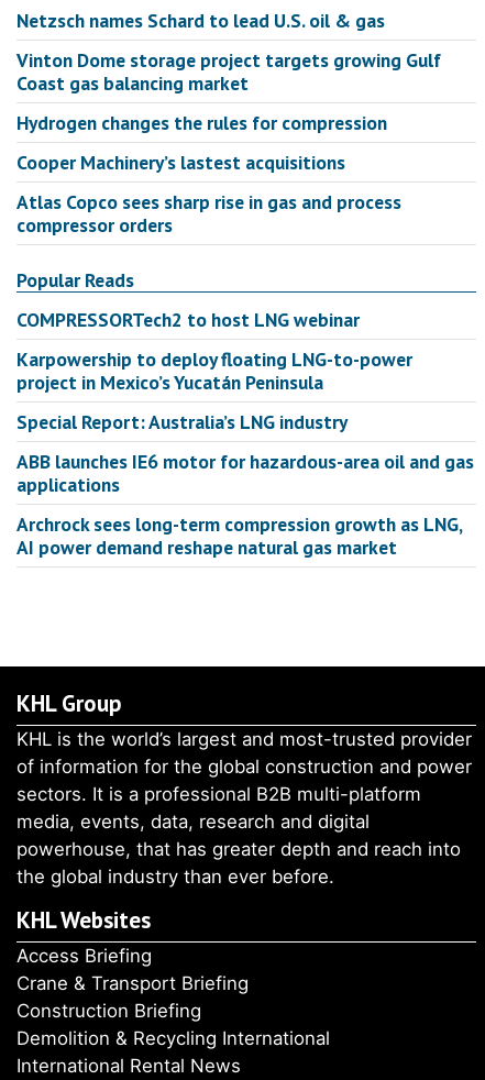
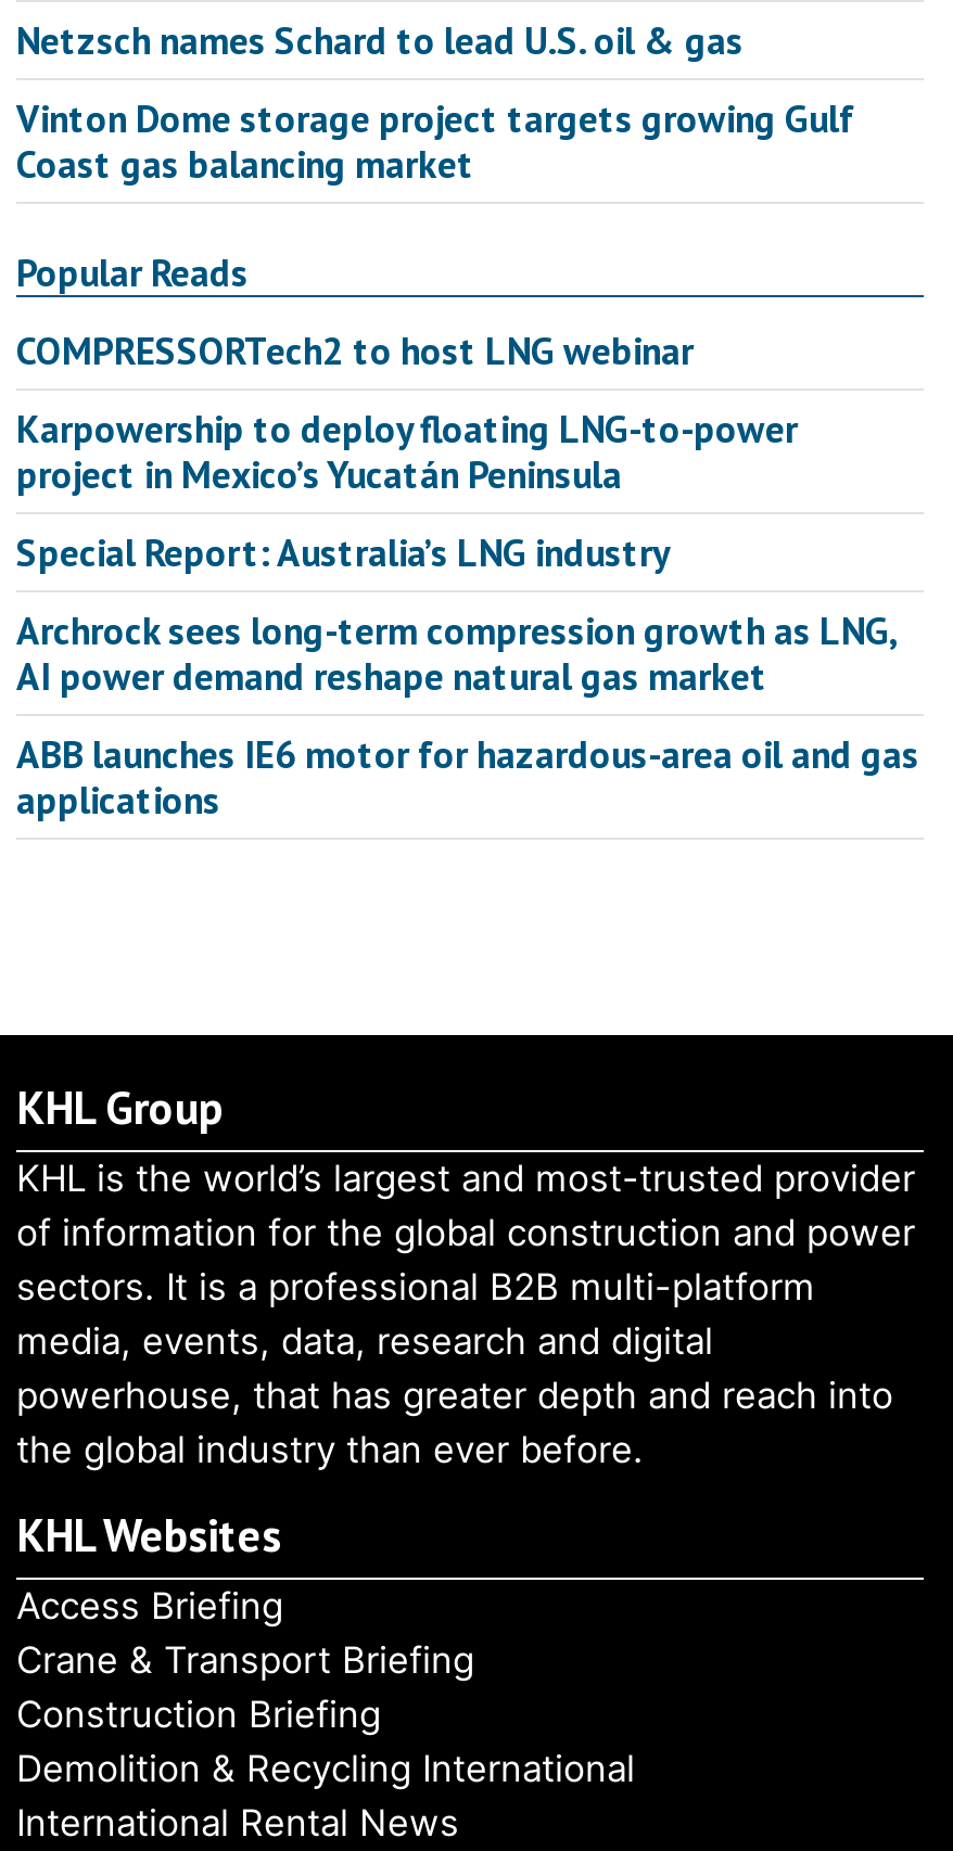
- Hydrogen changes the rules for compression
- Cooper Machinery’s lastest acquisitions
- Atlas Copco sees sharp rise in gas and process
- compressor orders

moved up: Archrock sees long-term compression growth as LNG, | AI power demand reshape natural gas market
